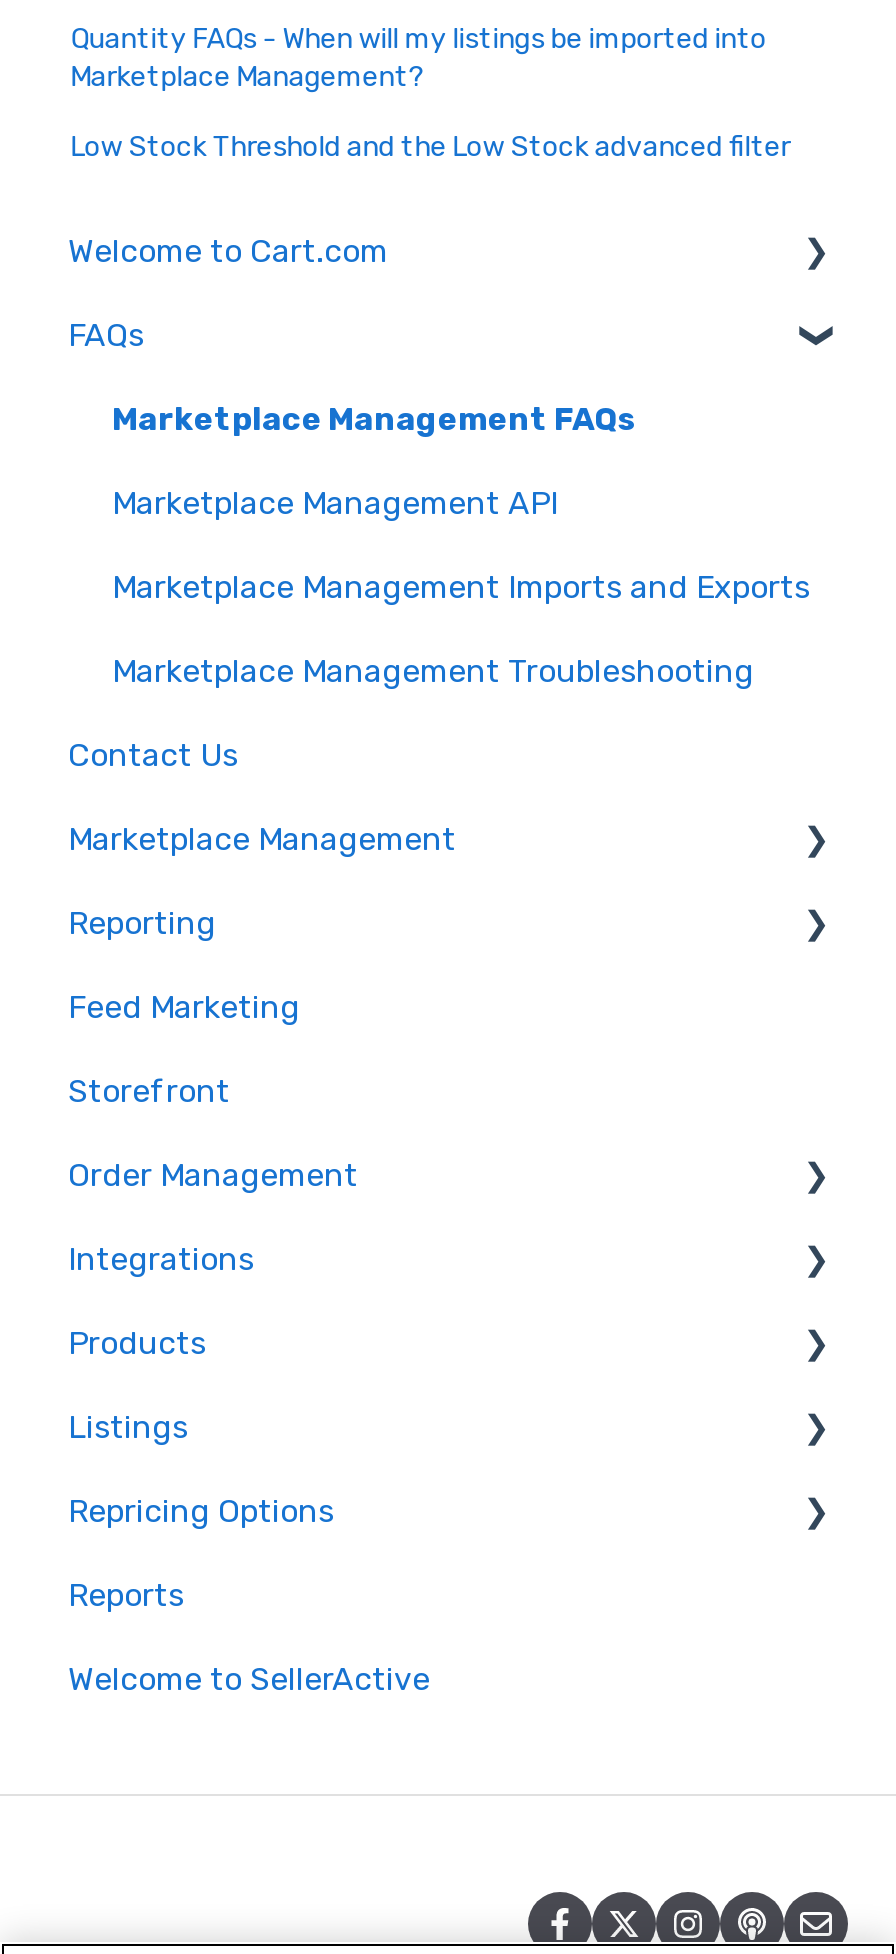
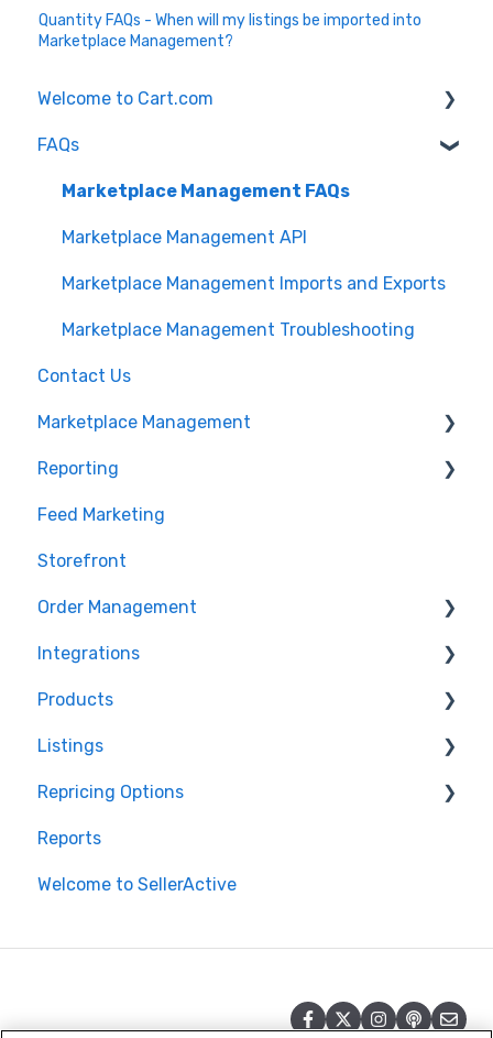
- Low Stock Threshold and the Low Stock advanced filter
